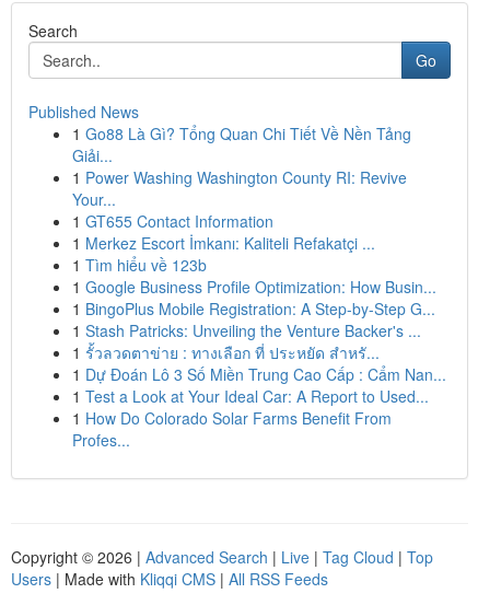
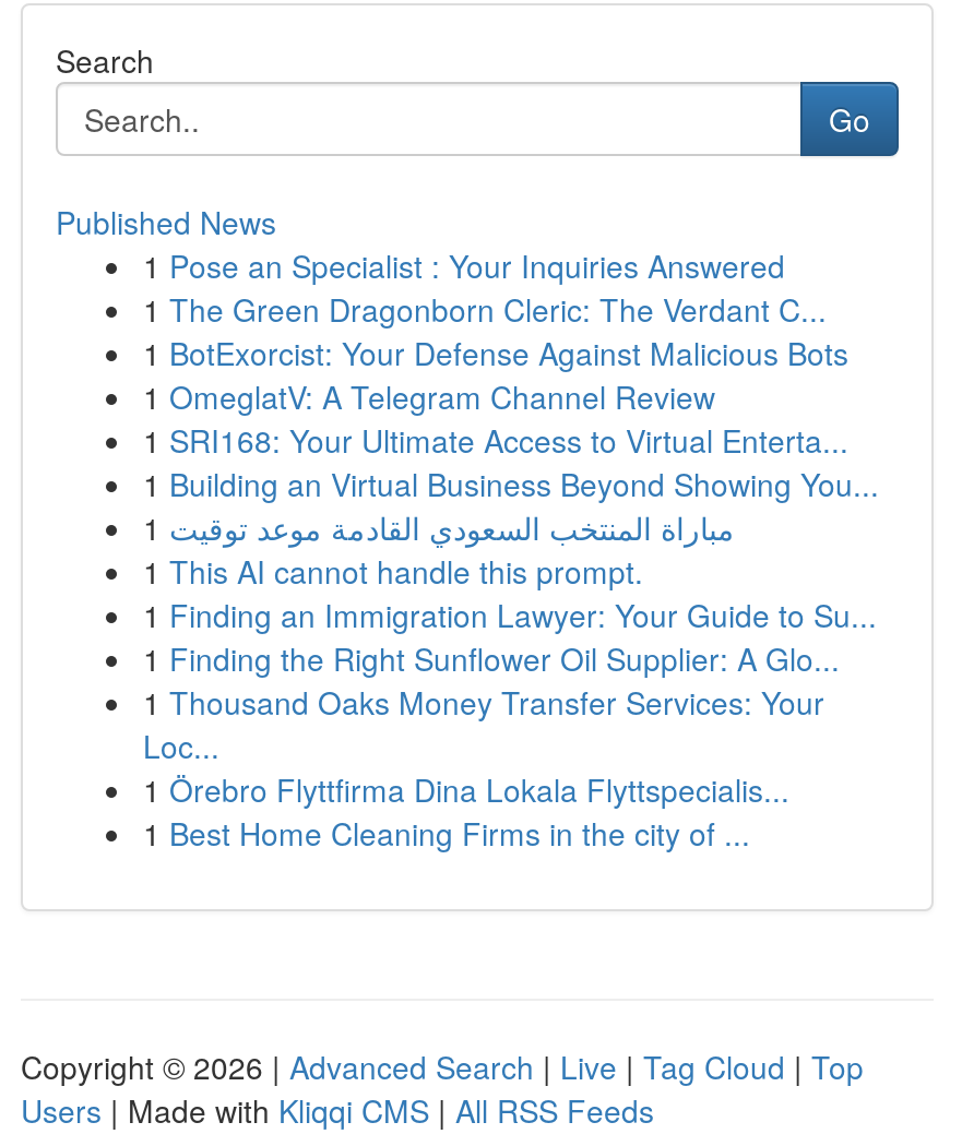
- 1 Go88 Là Gì? Tổng Quan Chi Tiết Về Nền Tảng
- Giải...
- 1 Power Washing Washington County RI: Revive
- Your...
- 1 GT655 Contact Information
- 1 Merkez Escort İmkanı: Kaliteli Refakatçi ...
- 1 Tìm hiểu về 123b
- 1 Google Business Profile Optimization: How Busin...
- 1 BingoPlus Mobile Registration: A Step-by-Step G...
- 1 Stash Patricks: Unveiling the Venture Backer's ...
- 1 รั้วลวดตาข่าย : ทางเลือก ที่ ประหยัด สำหรั...
- 1 Dự Đoán Lô 3 Số Miền Trung Cao Cấp : Cẩm Nan...
- 1 Test a Look at Your Ideal Car: A Report to Used...
- 1 How Do Colorado Solar Farms Benefit From
- Profes...
+ 1 Pose an Specialist : Your Inquiries Answered
+ 1 The Green Dragonborn Cleric: The Verdant C...
+ 1 BotExorcist: Your Defense Against Malicious Bots
+ 1 OmeglatV: A Telegram Channel Review
+ 1 SRI168: Your Ultimate Access to Virtual Enterta...
+ 1 Building an Virtual Business Beyond Showing You...
+ 1 مباراة المنتخب السعودي القادمة موعد توقيت
+ 1 This AI cannot handle this prompt.
+ 1 Finding an Immigration Lawyer: Your Guide to Su...
+ 1 Finding the Right Sunflower Oil Supplier: A Glo...
+ 1 Thousand Oaks Money Transfer Services: Your
+ Loc...
+ 1 Örebro Flyttfirma Dina Lokala Flyttspecialis...
+ 1 Best Home Cleaning Firms in the city of ...
